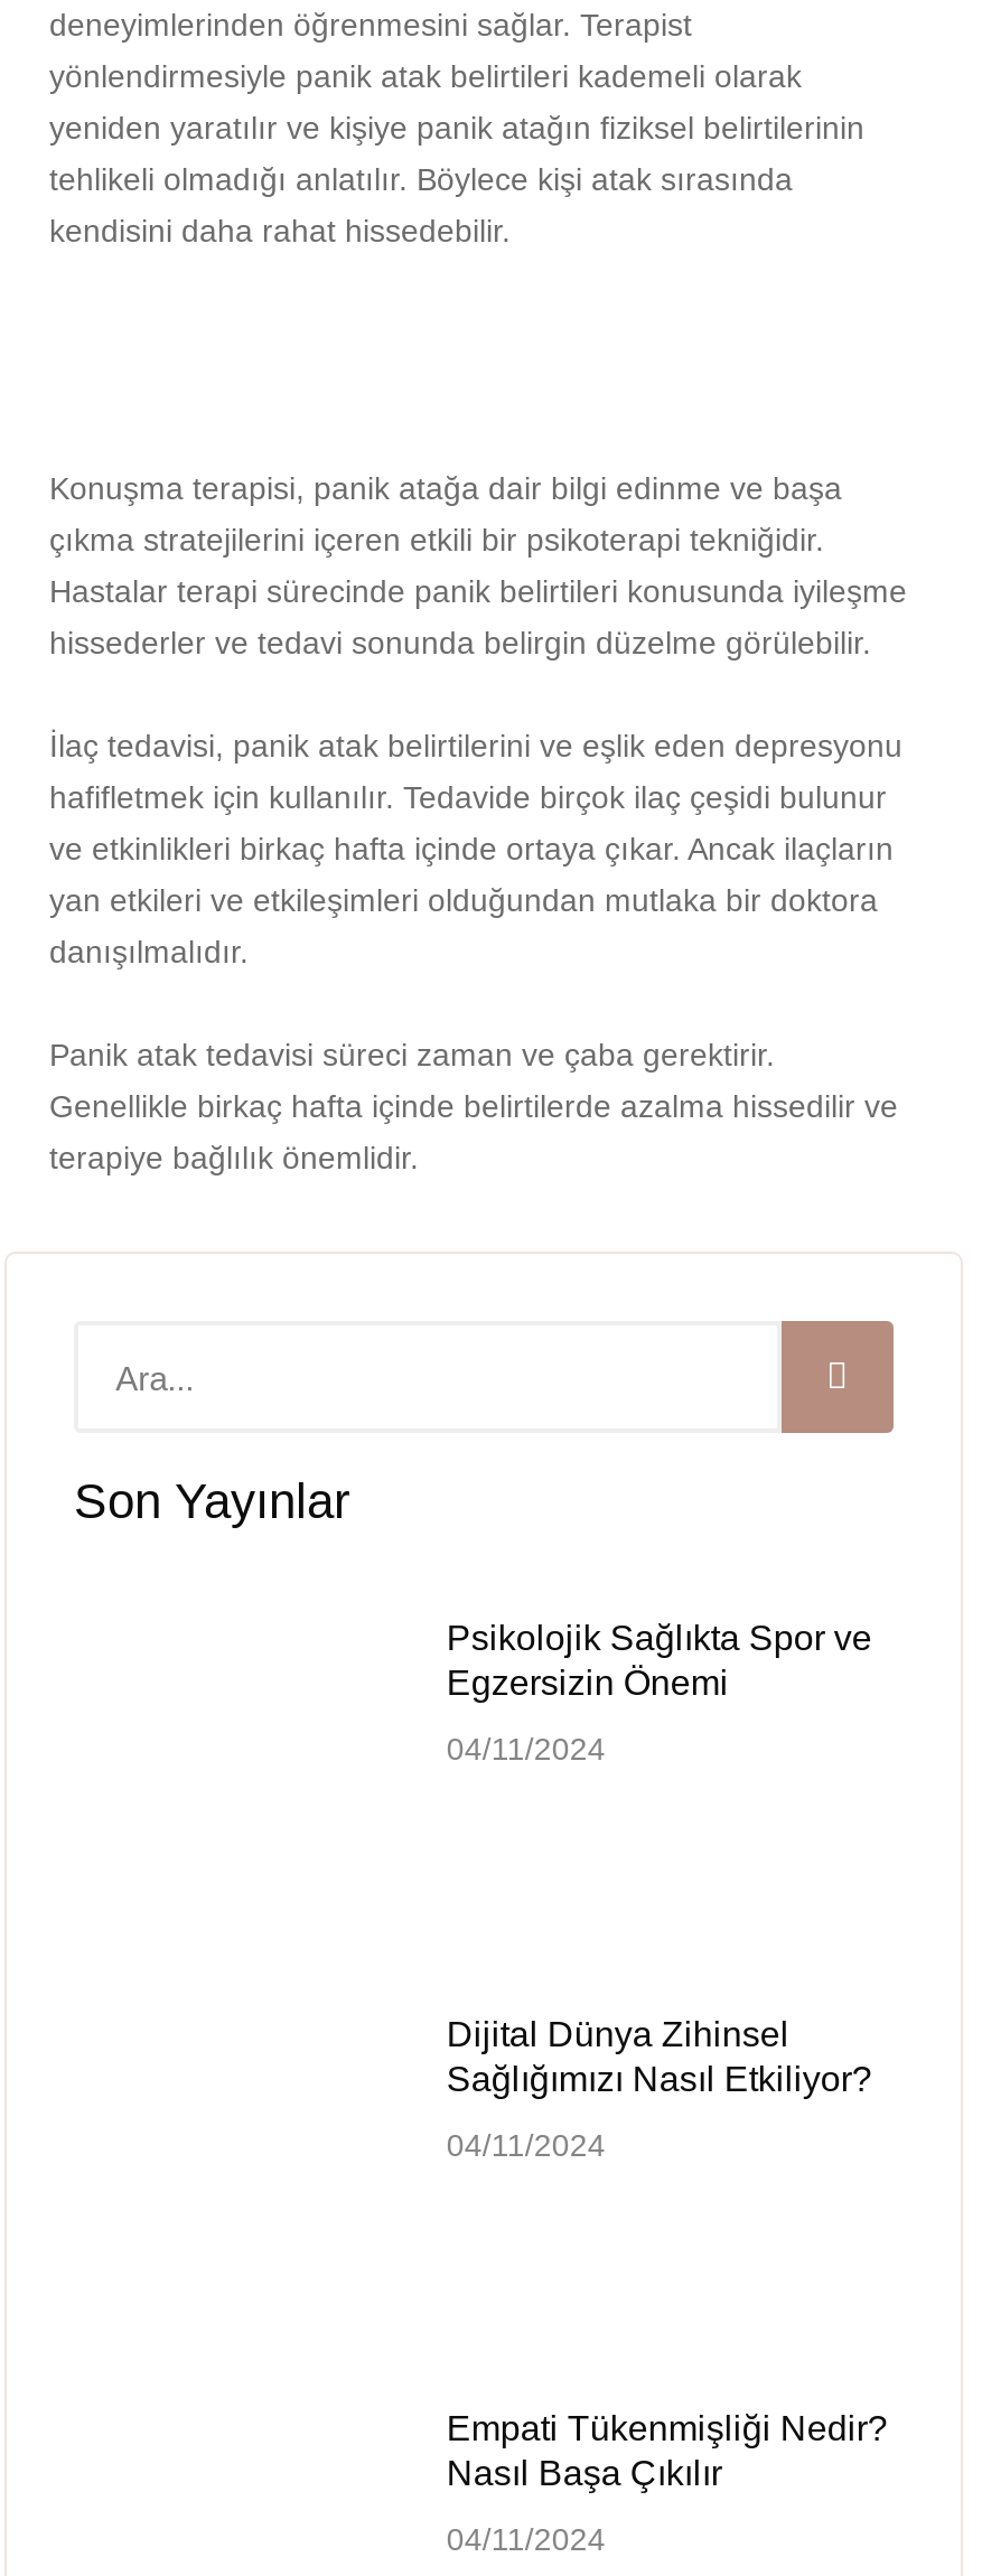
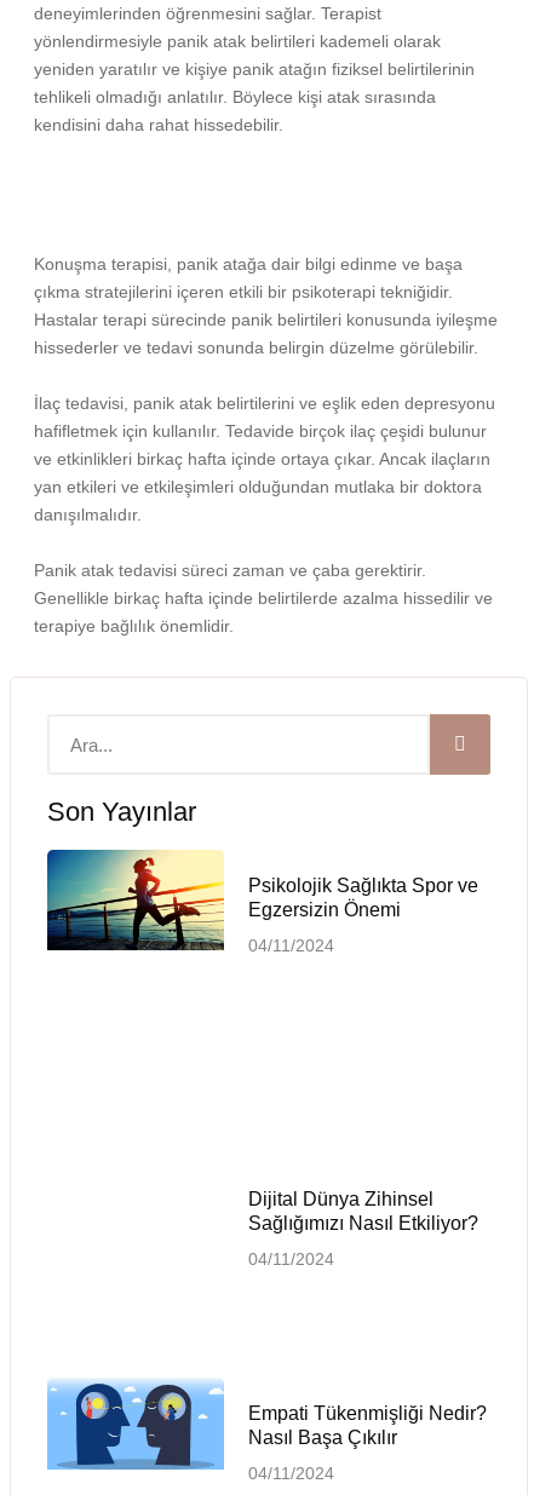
+ [image]

+ [image]
